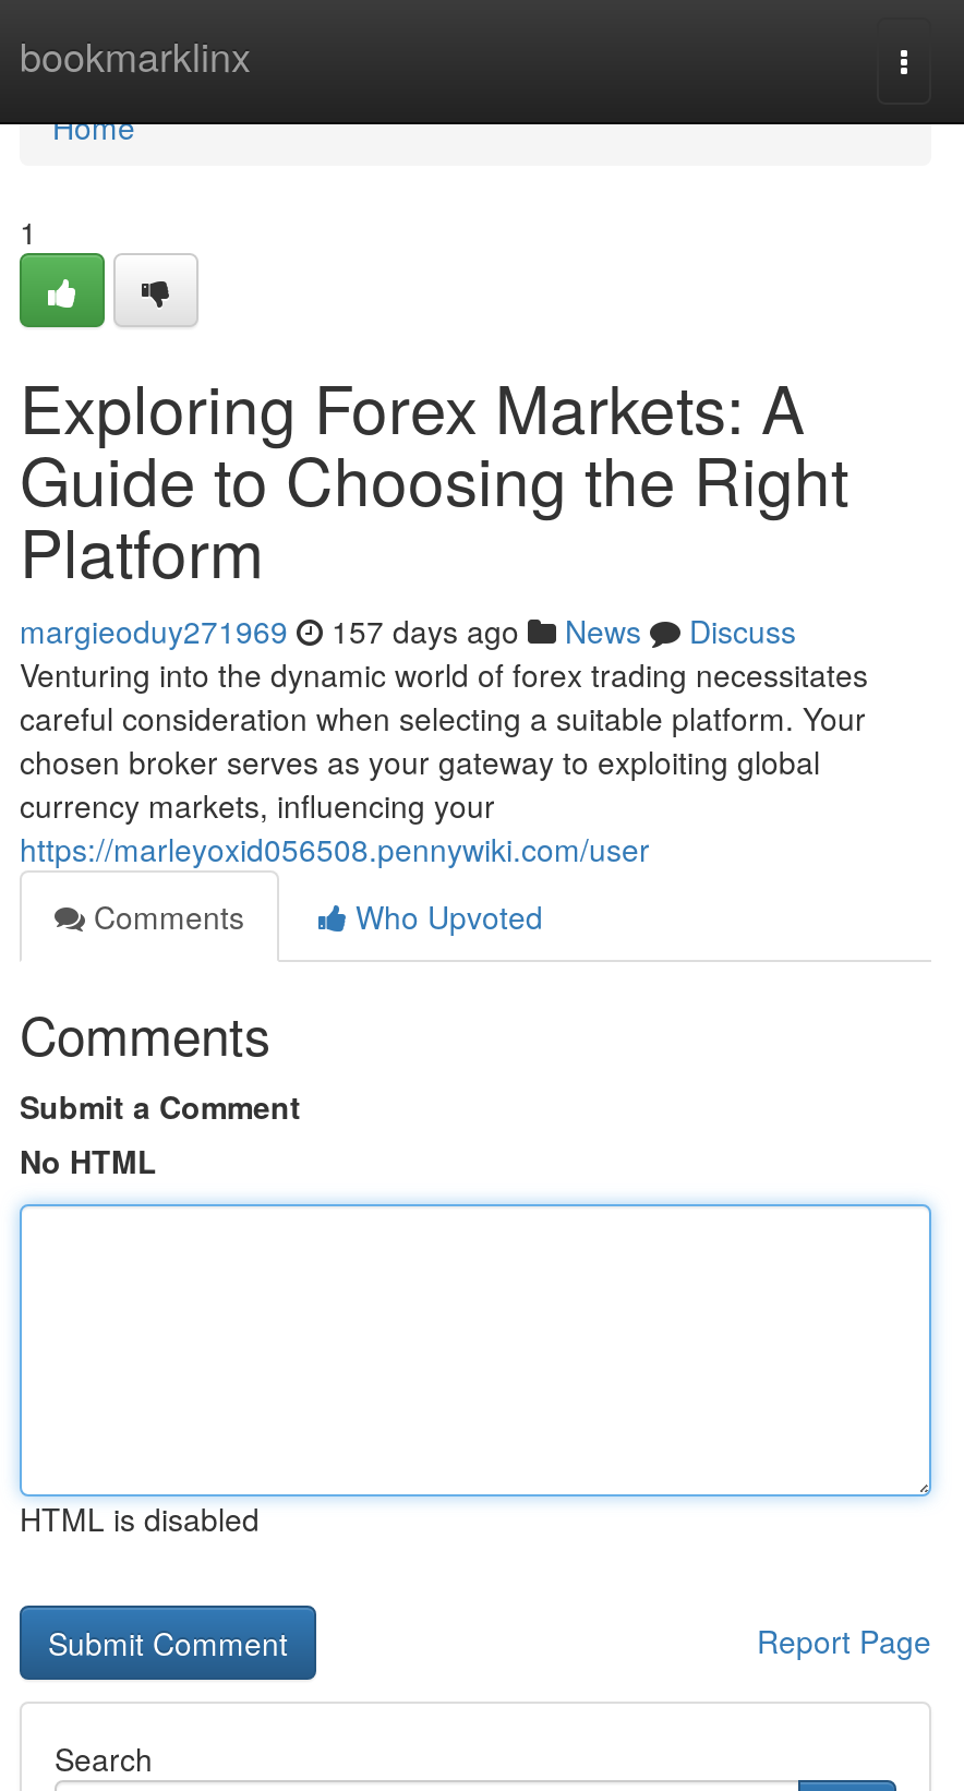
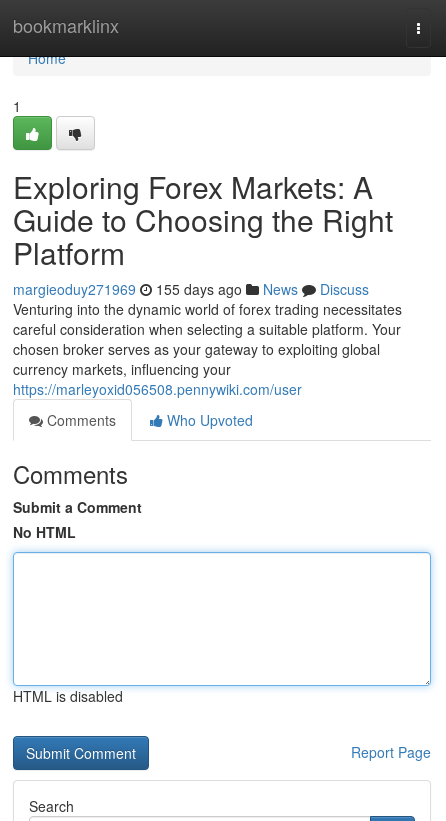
- margieoduy271969 157 days ago News Discuss
+ margieoduy271969 155 days ago News Discuss
